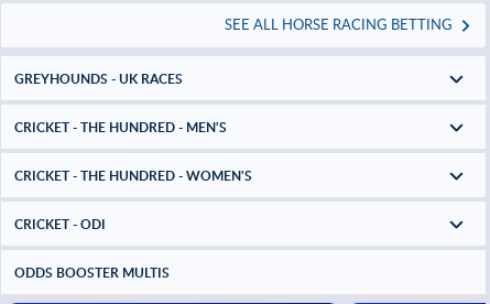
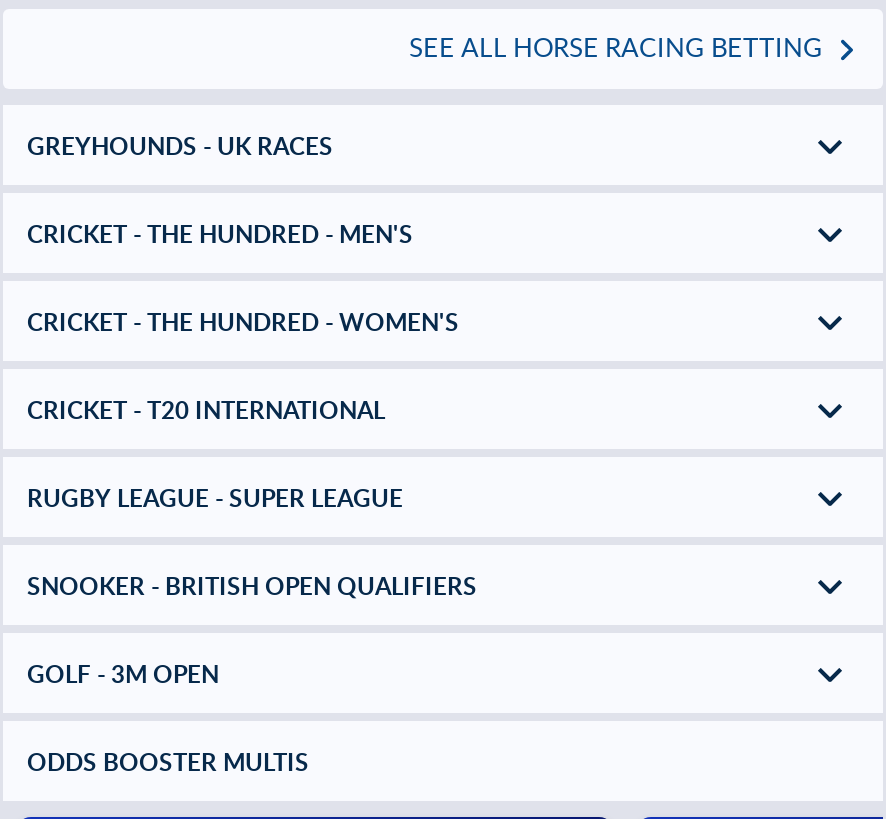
- CRICKET - ODI
+ CRICKET - T20 INTERNATIONAL
+ RUGBY LEAGUE - SUPER LEAGUE
+ SNOOKER - BRITISH OPEN QUALIFIERS
+ GOLF - 3M OPEN
